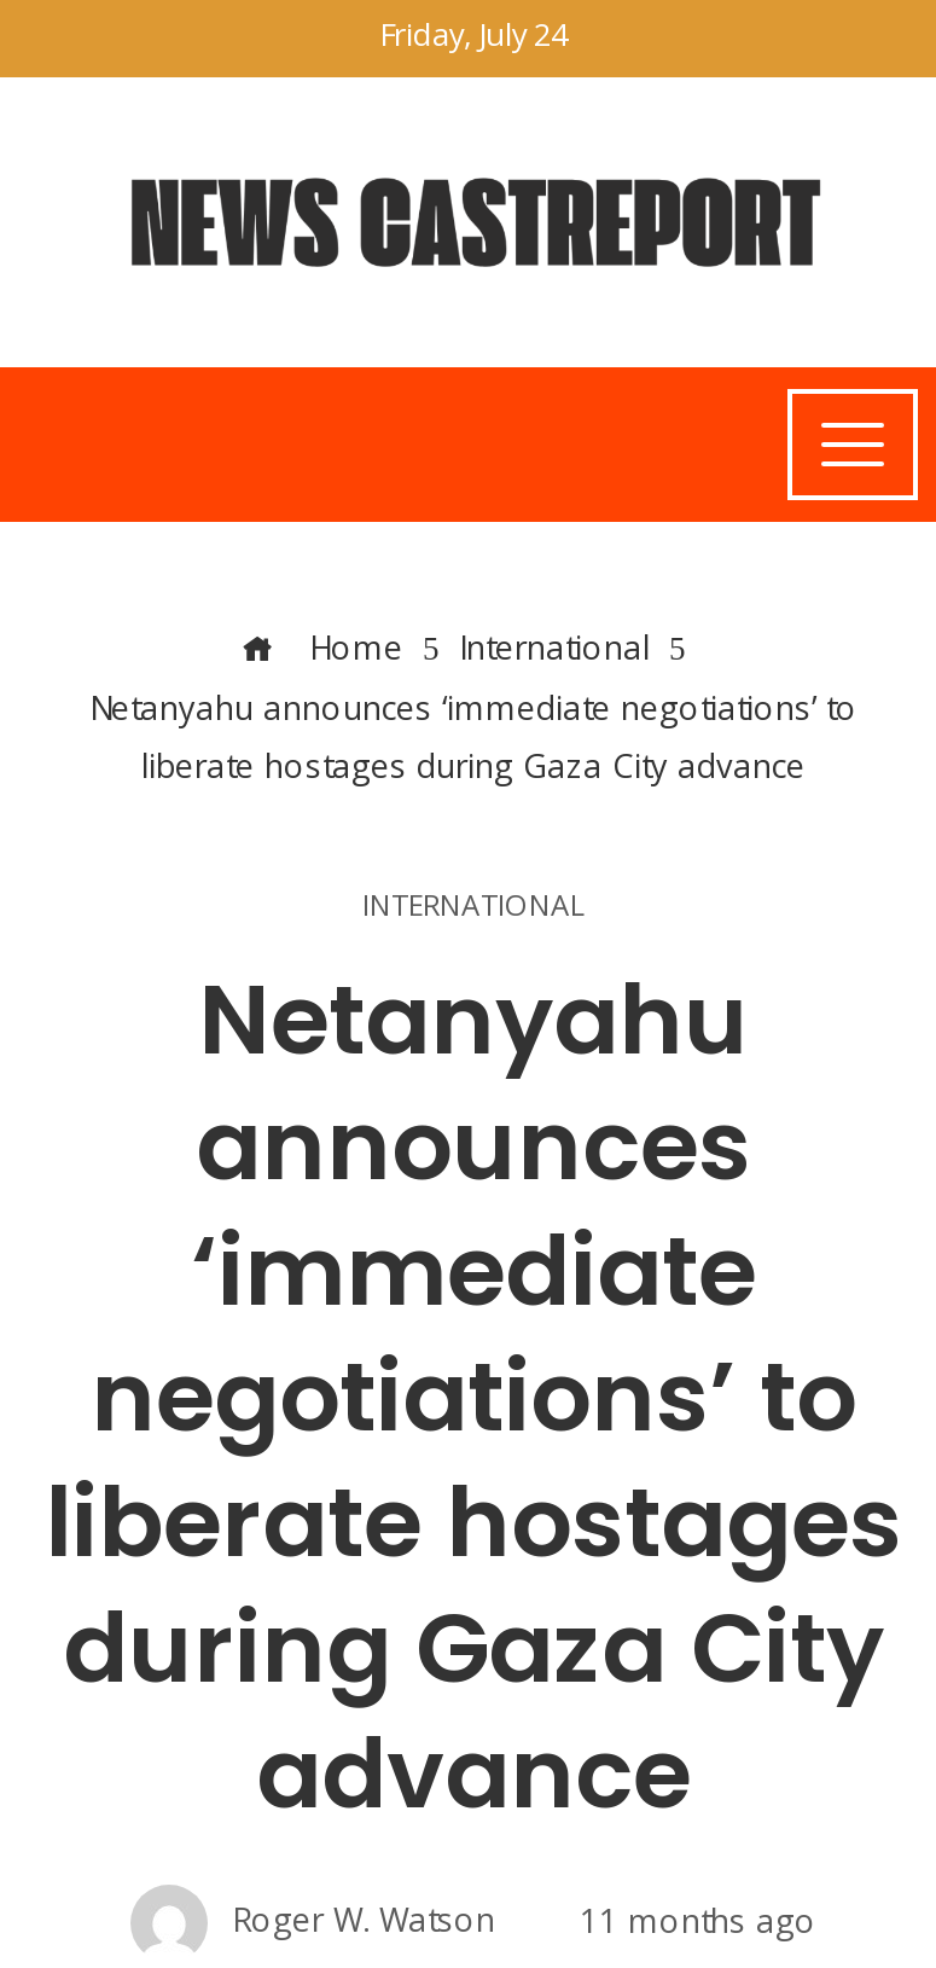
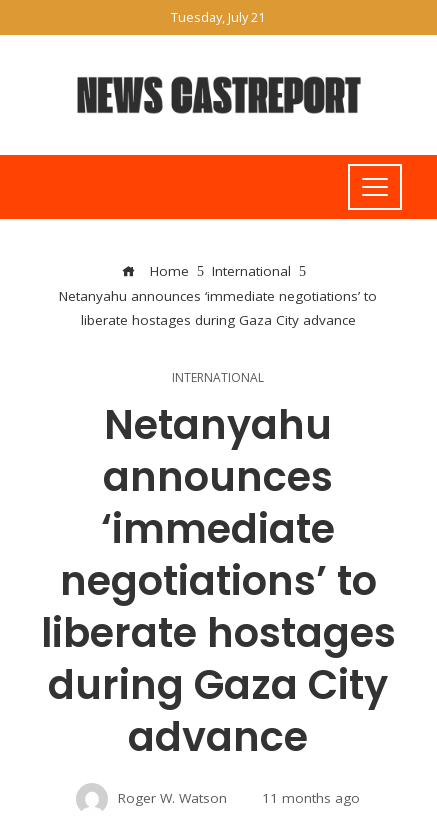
- Friday, July 24
+ Tuesday, July 21
